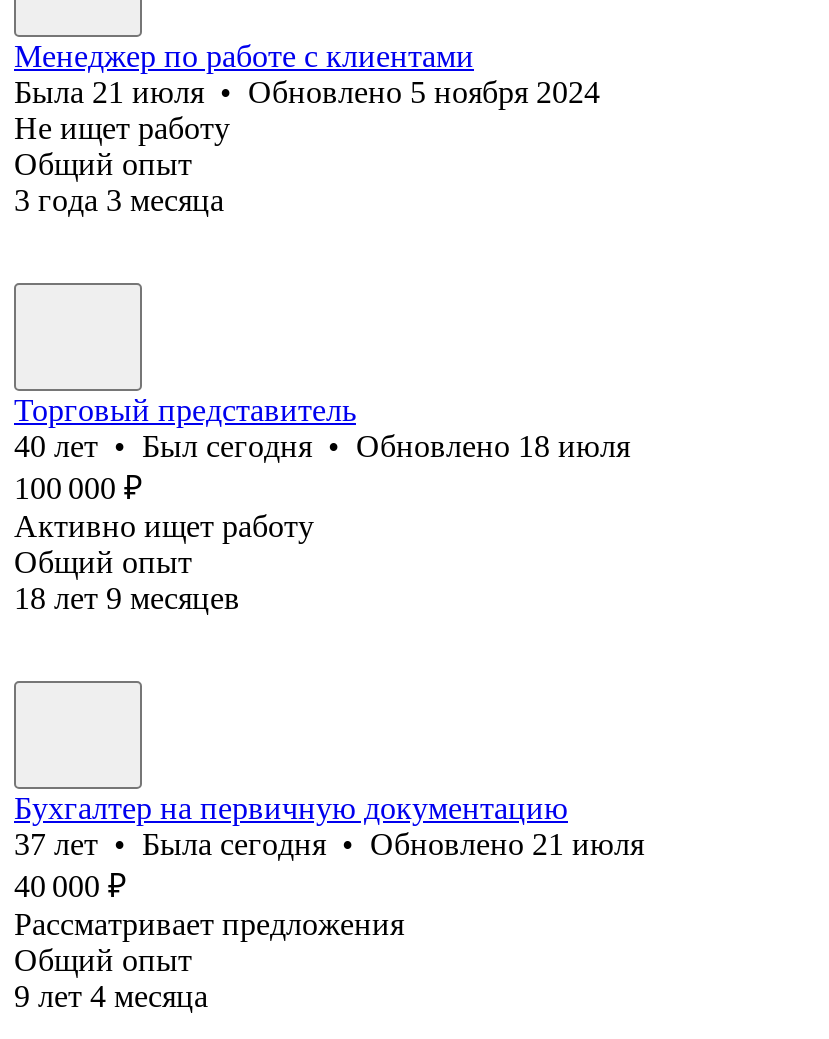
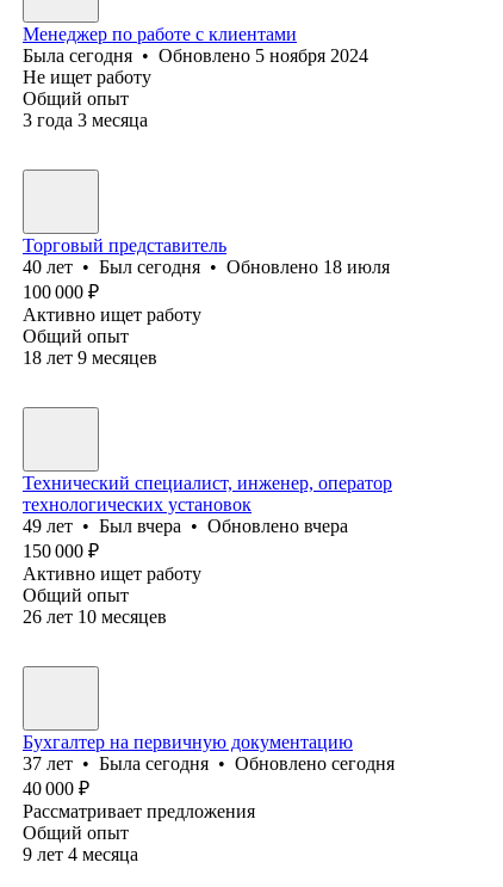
- Была 21 июля • Обновлено 5 ноября 2024
+ Была сегодня • Обновлено 5 ноября 2024

+ Технический специалист, инженер, оператор
+ технологических установок
+ 49 лет • Был вчера • Обновлено вчера
+ 150 000 ₽
+ Активно ищет работу
+ Общий опыт
+ 26 лет 10 месяцев

- 37 лет • Была сегодня • Обновлено 21 июля
+ 37 лет • Была сегодня • Обновлено сегодня
